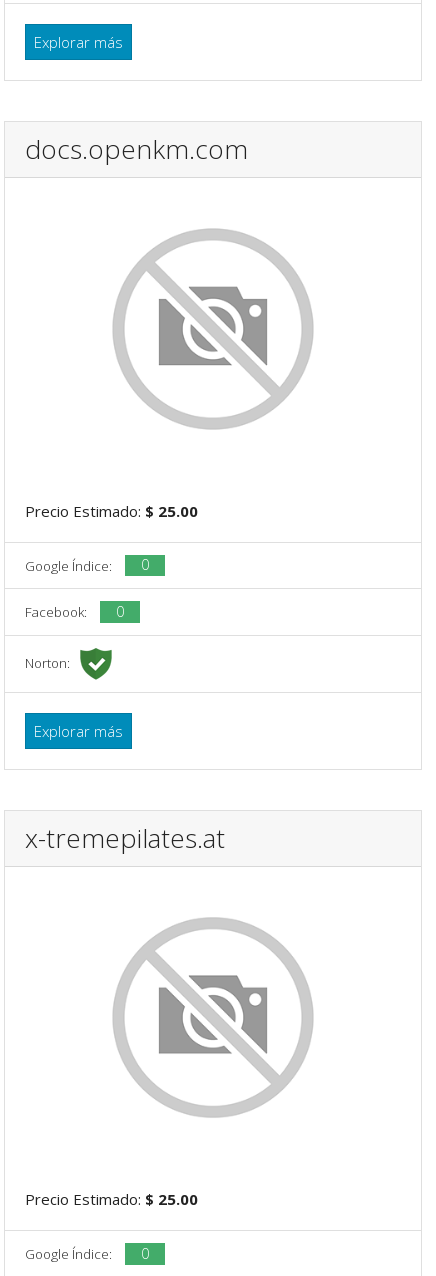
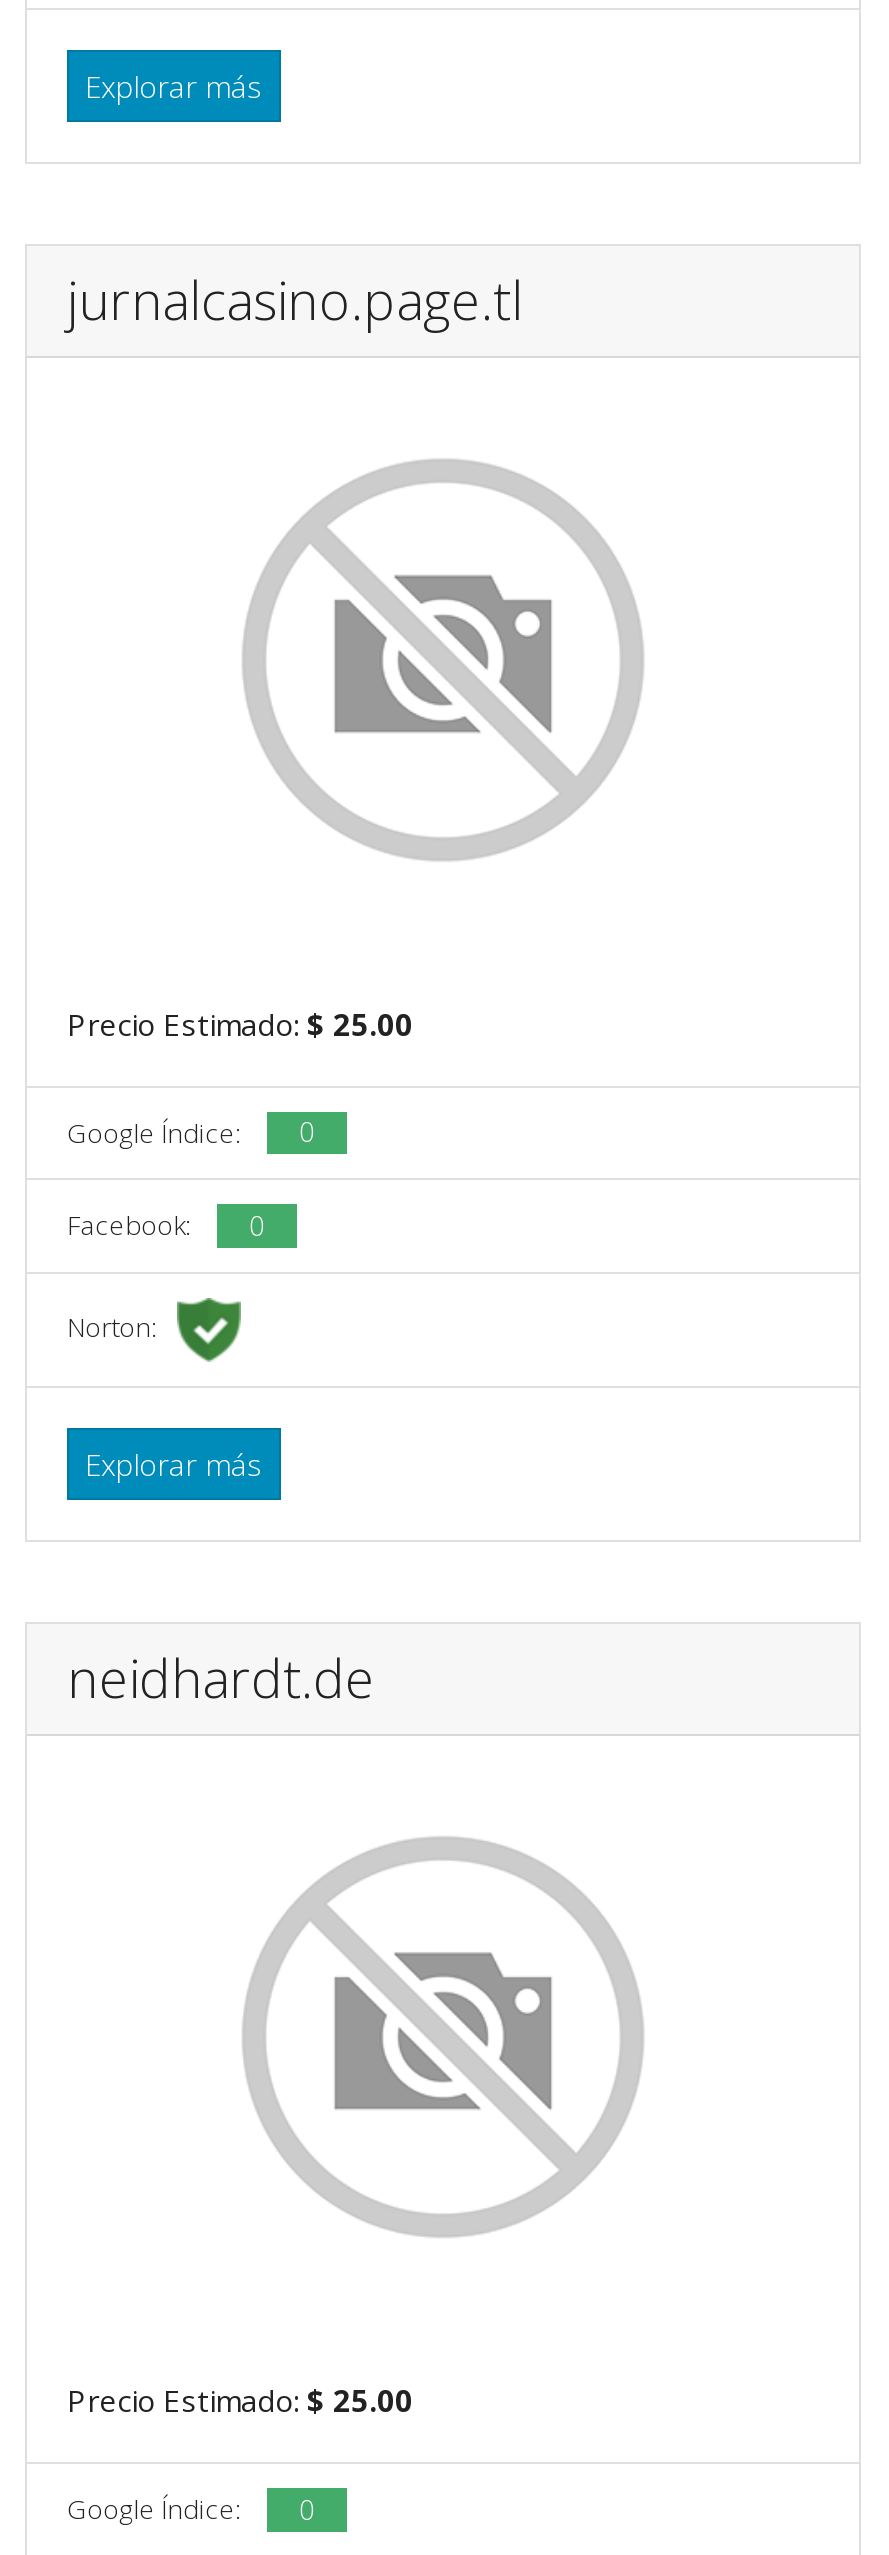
- docs.openkm.com
+ jurnalcasino.page.tl

- x-tremepilates.at
+ neidhardt.de
